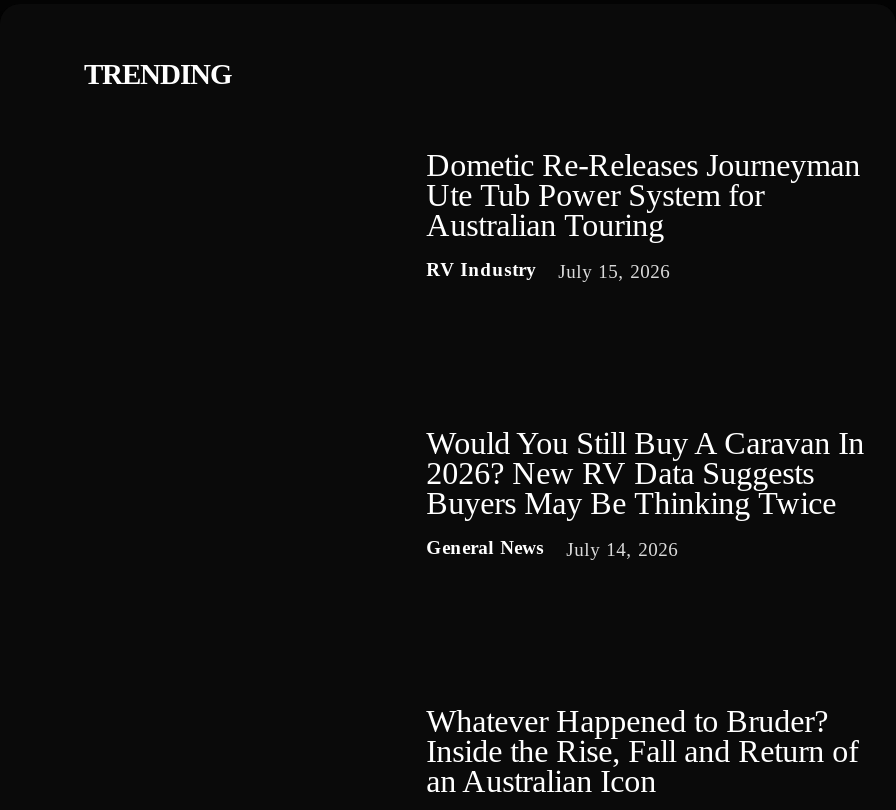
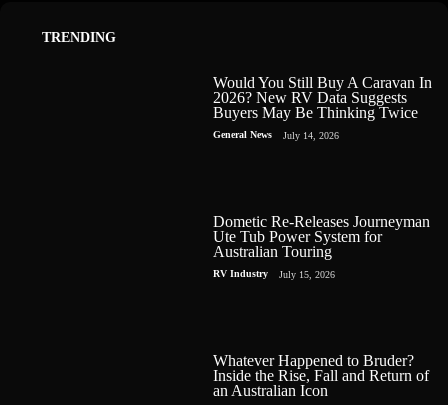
moved down: Dometic Re-Releases Journeyman | Ute Tub Power System for | Australian Touring | RV Industry | July 15, 2026

moved up: Would You Still Buy A Caravan In | 2026? New RV Data Suggests | Buyers May Be Thinking Twice | General News | July 14, 2026
